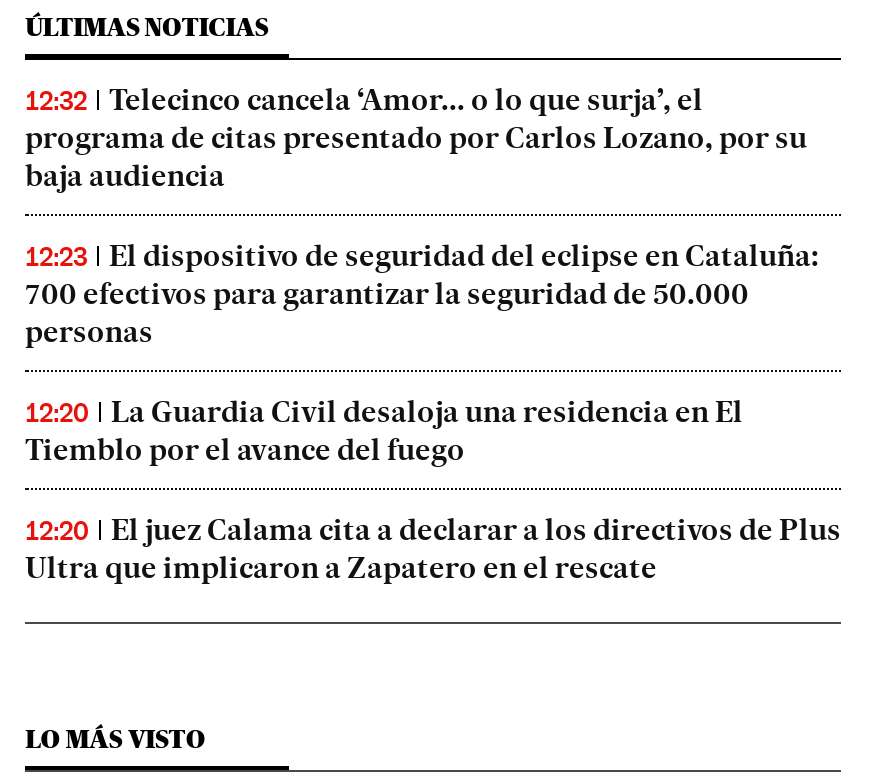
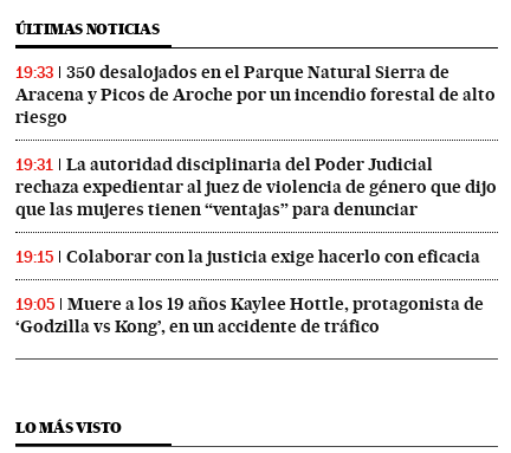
- 12:32
- Telecinco cancela ‘Amor... o lo que surja’, el
- programa de citas presentado por Carlos Lozano, por su
- baja audiencia
+ 19:33
+ 350 desalojados en el Parque Natural Sierra de
+ Aracena y Picos de Aroche por un incendio forestal de alto
+ riesgo

- 12:23
- El dispositivo de seguridad del eclipse en Cataluña:
- 700 efectivos para garantizar la seguridad de 50.000
- personas
+ 19:31
+ La autoridad disciplinaria del Poder Judicial
+ rechaza expedientar al juez de violencia de género que dijo
+ que las mujeres tienen “ventajas” para denunciar

- 12:20
- La Guardia Civil desaloja una residencia en El
- Tiemblo por el avance del fuego
+ 19:15
+ Colaborar con la justicia exige hacerlo con eficacia

- 12:20
- El juez Calama cita a declarar a los directivos de Plus
- Ultra que implicaron a Zapatero en el rescate
+ 19:05
+ Muere a los 19 años Kaylee Hottle, protagonista de
+ ‘Godzilla vs Kong’, en un accidente de tráfico
